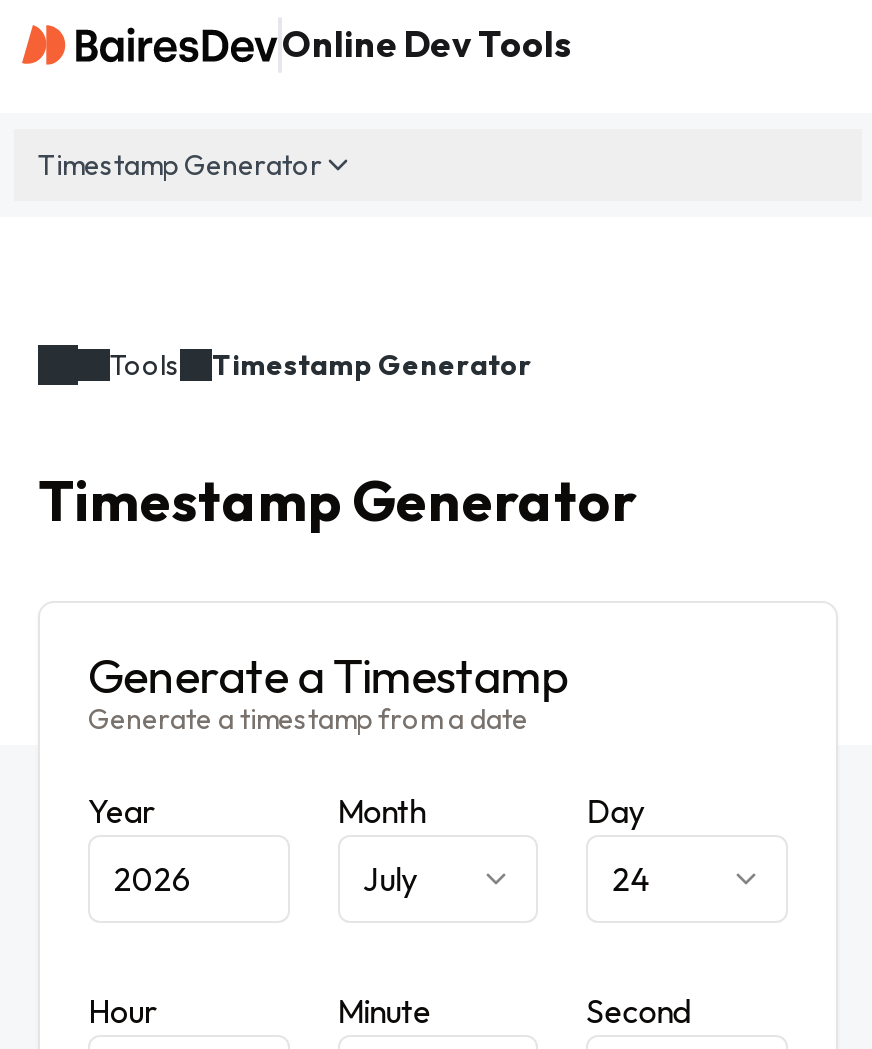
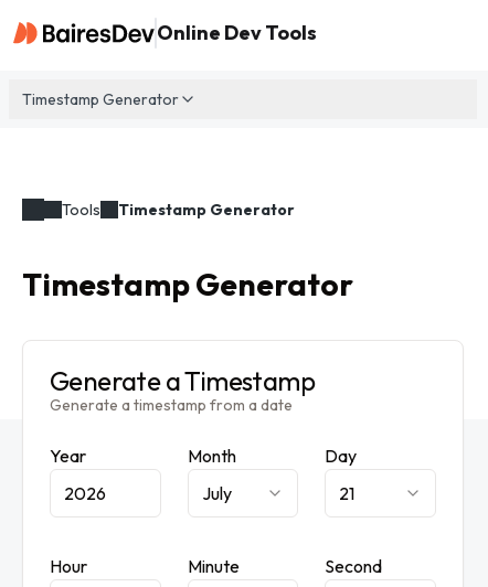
- 24
+ 21
